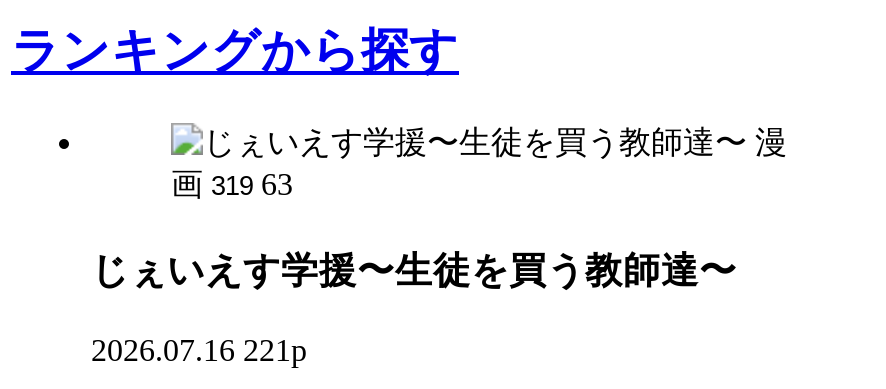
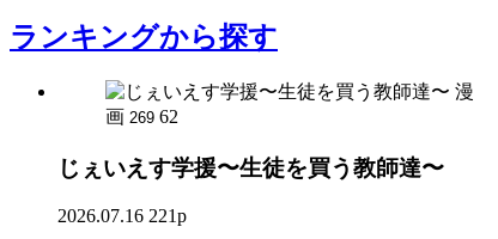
- 画 319 63
+ 画 269 62
